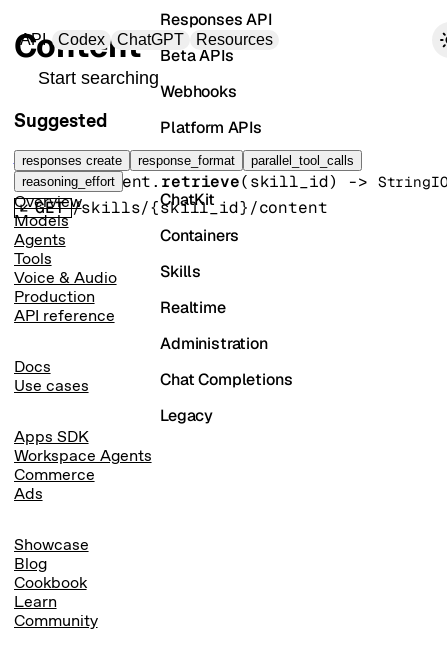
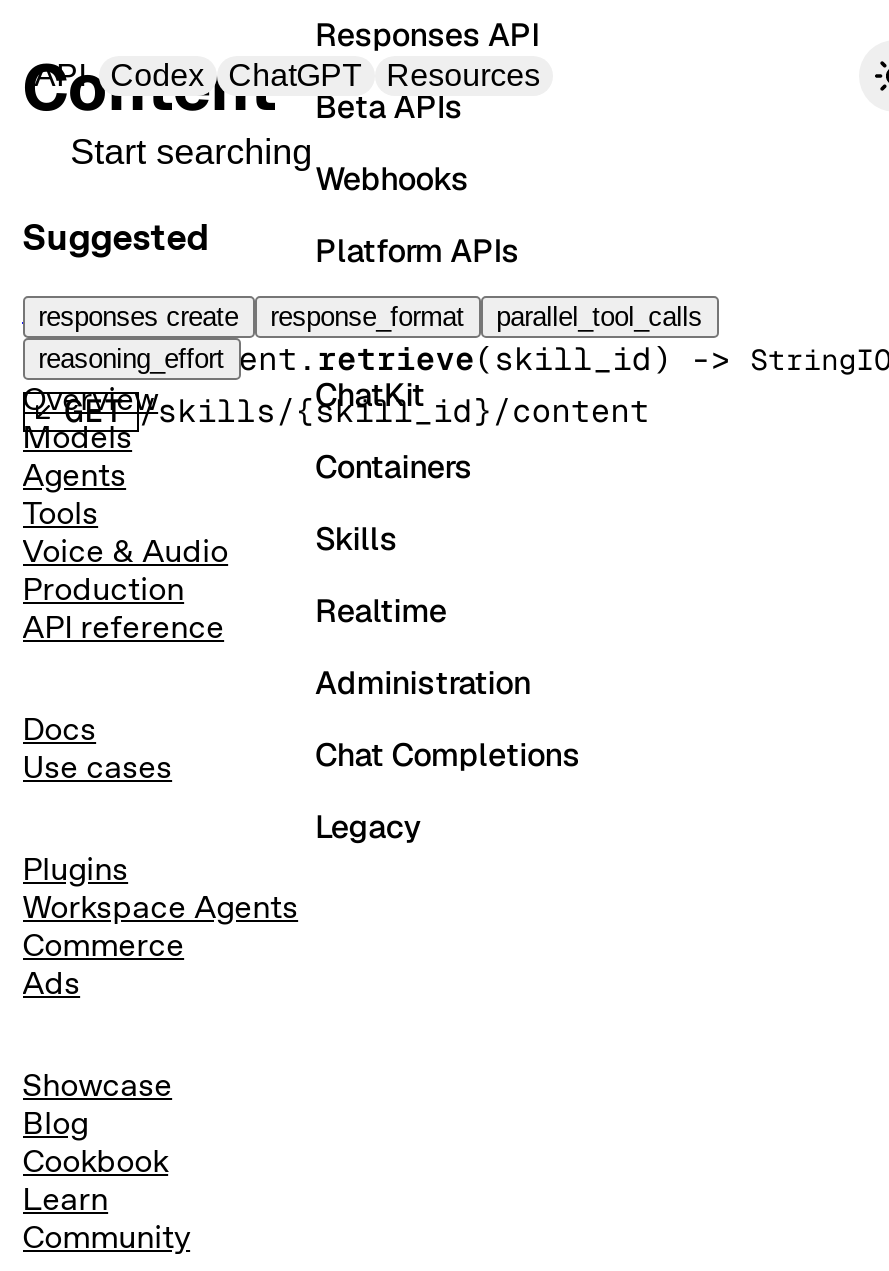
- Apps SDK
+ Plugins
